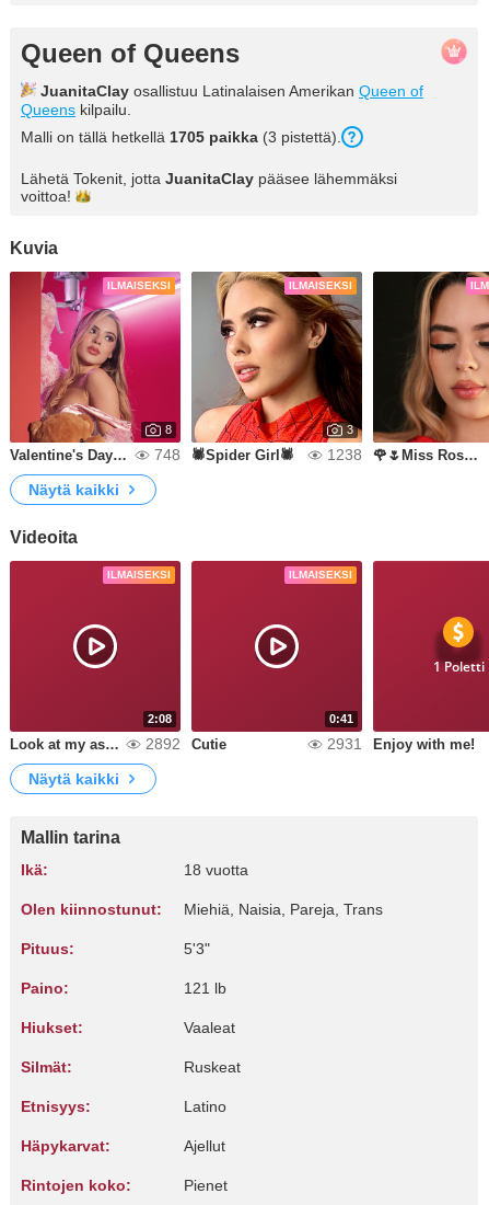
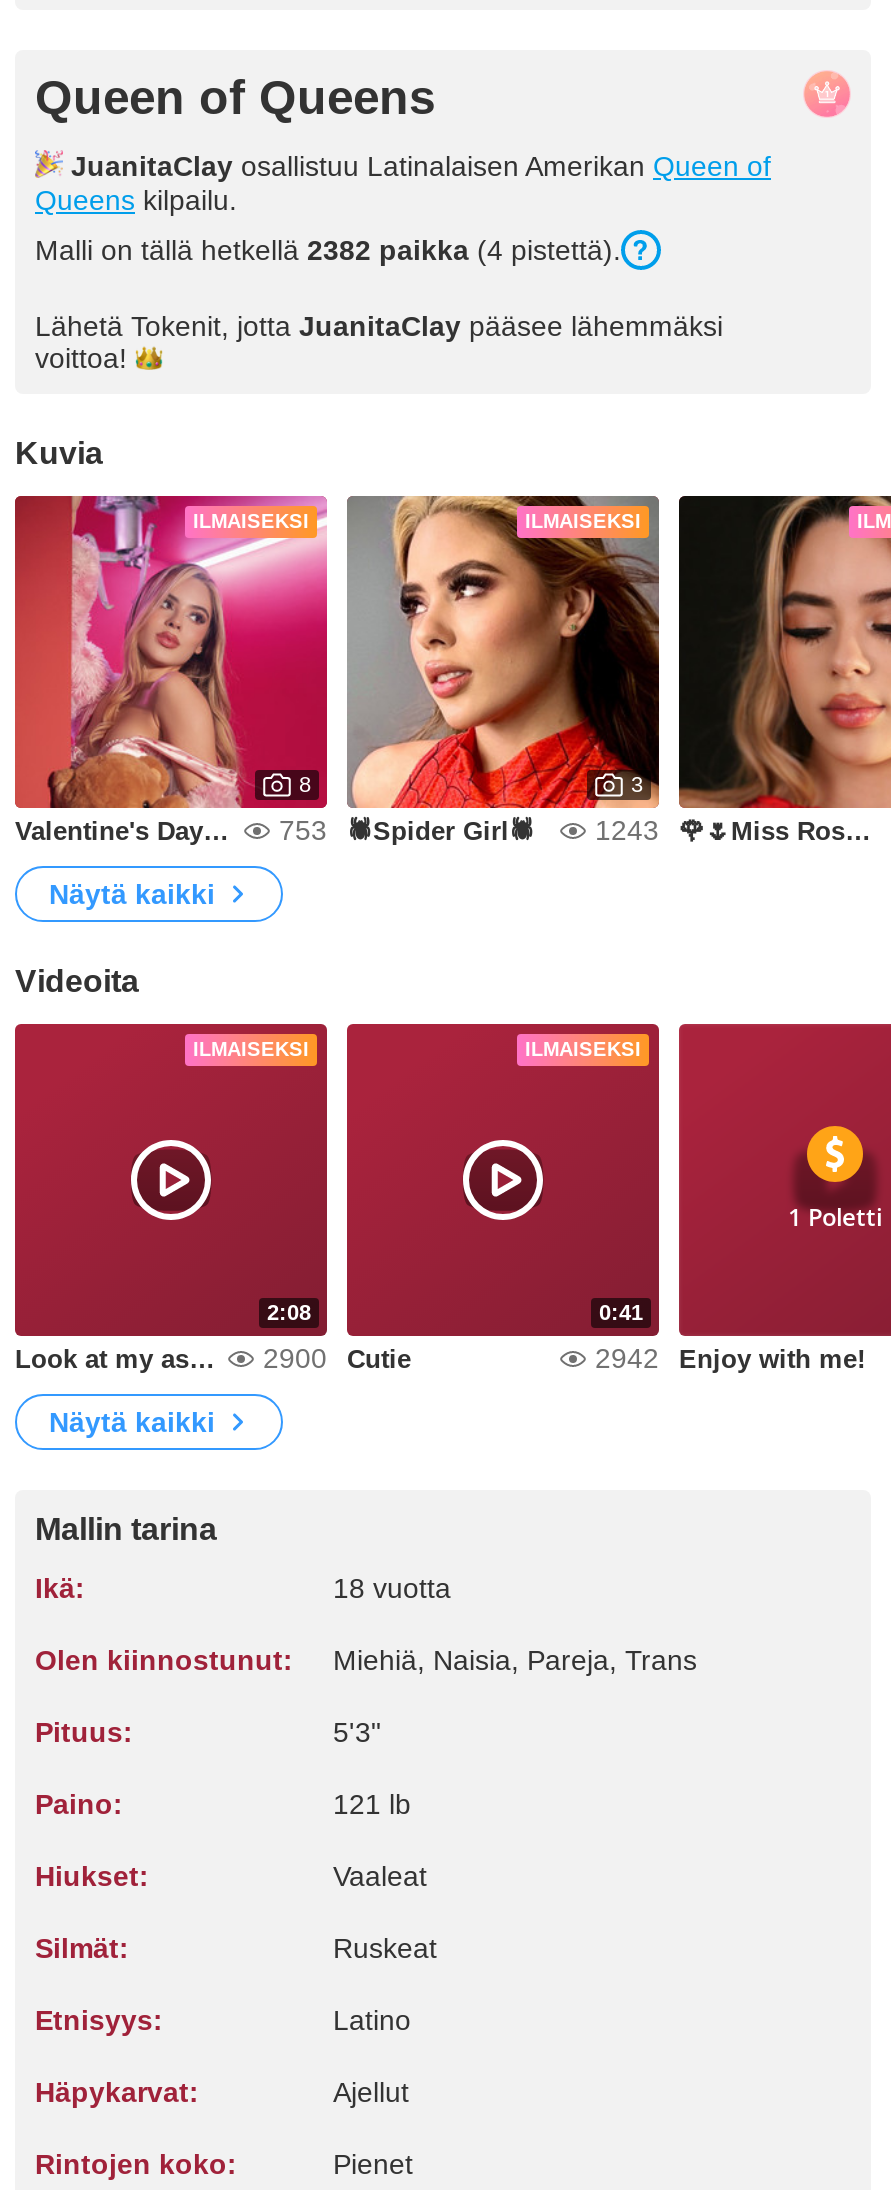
- Malli on tällä hetkellä 1705 paikka (3 pistettä).
+ Malli on tällä hetkellä 2382 paikka (4 pistettä).

- 748
+ 753

- 1238
+ 1243

- 2892
+ 2900

- 2931 Enjoy with me!
+ 2942 Enjoy with me!
